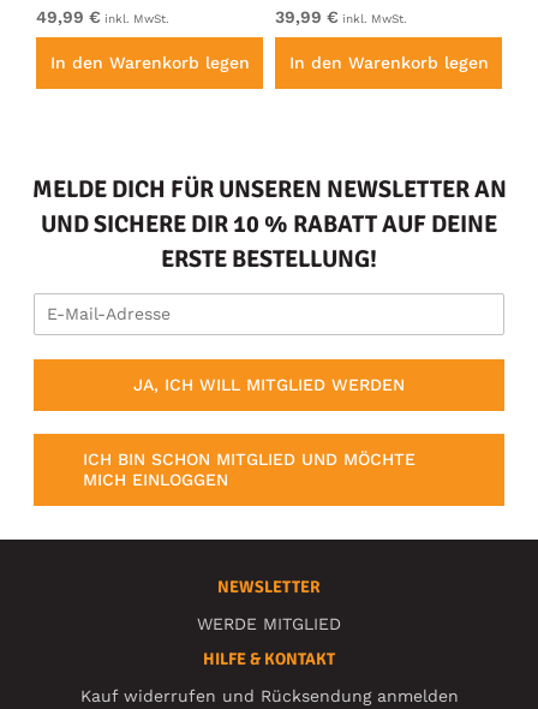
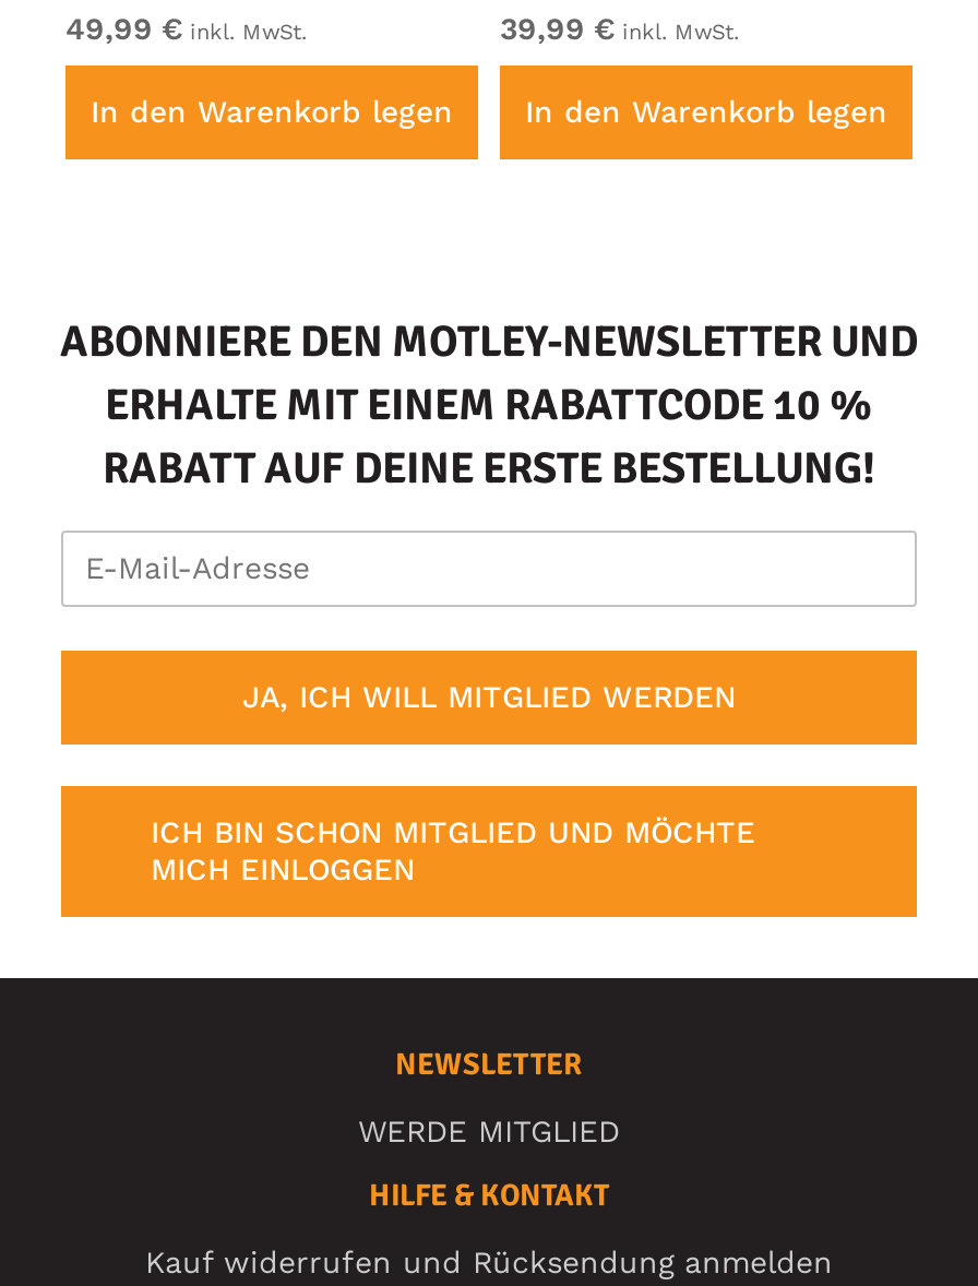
- MELDE DICH FÜR UNSEREN NEWSLETTER AN
- UND SICHERE DIR 10 % RABATT AUF DEINE
- ERSTE BESTELLUNG!
+ ABONNIERE DEN MOTLEY-NEWSLETTER UND
+ ERHALTE MIT EINEM RABATTCODE 10 %
+ RABATT AUF DEINE ERSTE BESTELLUNG!
